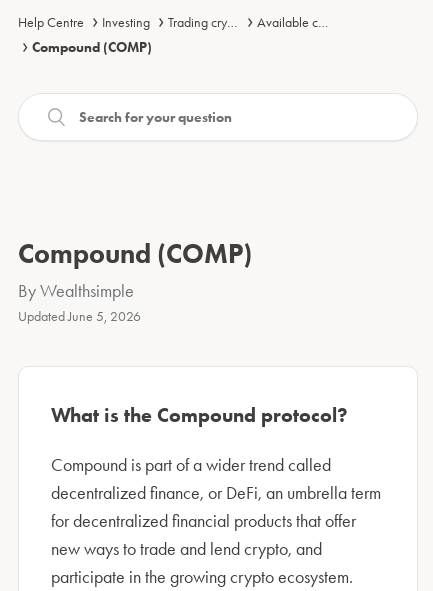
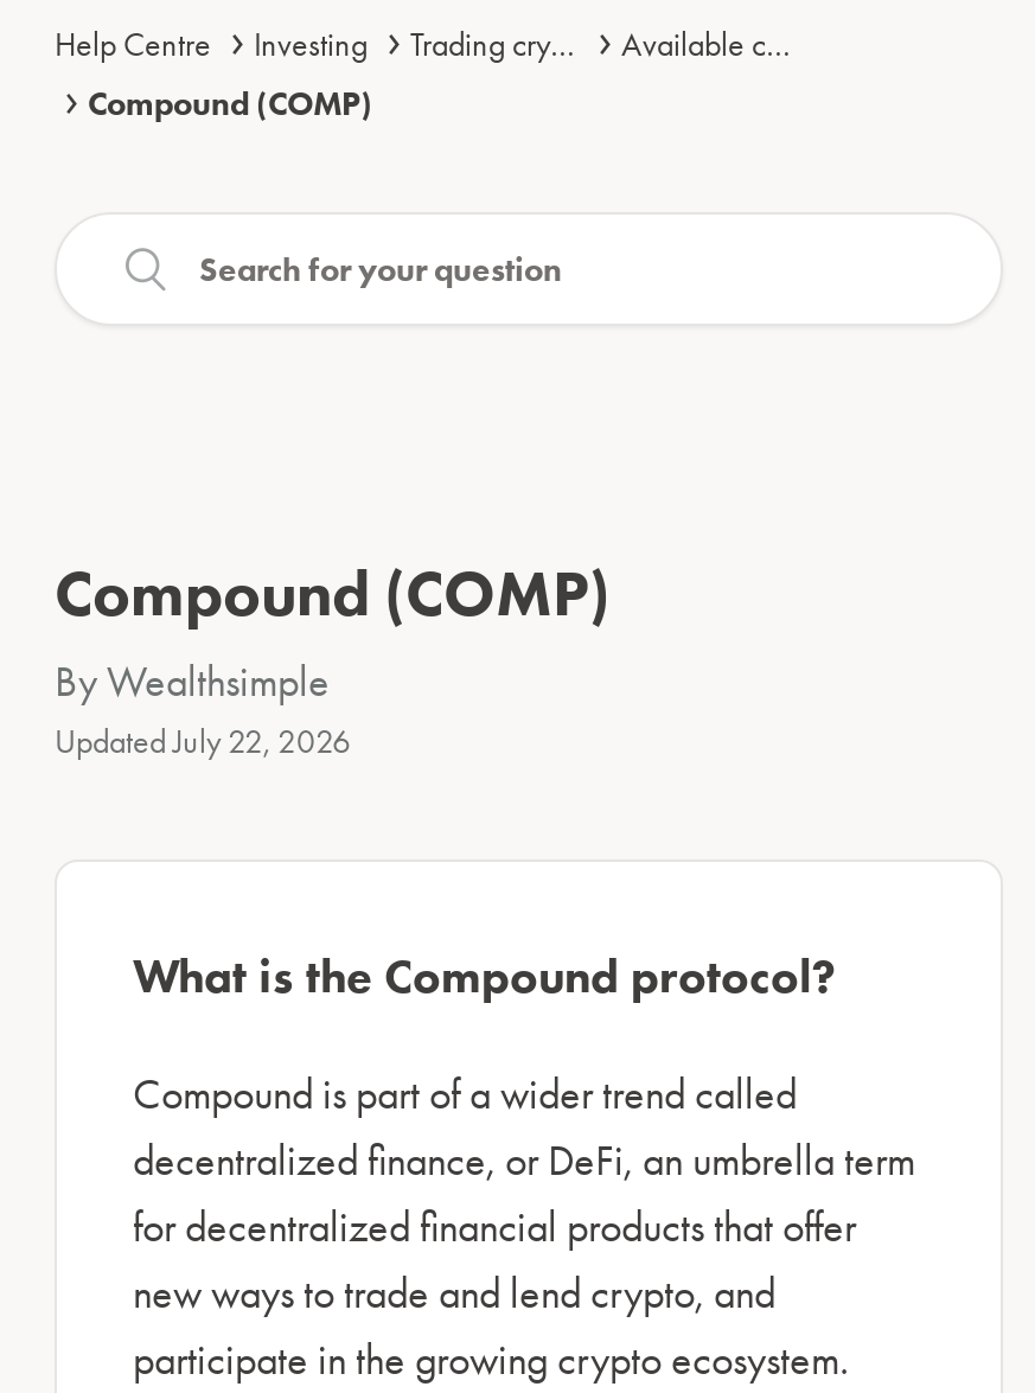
- Updated June 5, 2026
+ Updated July 22, 2026
